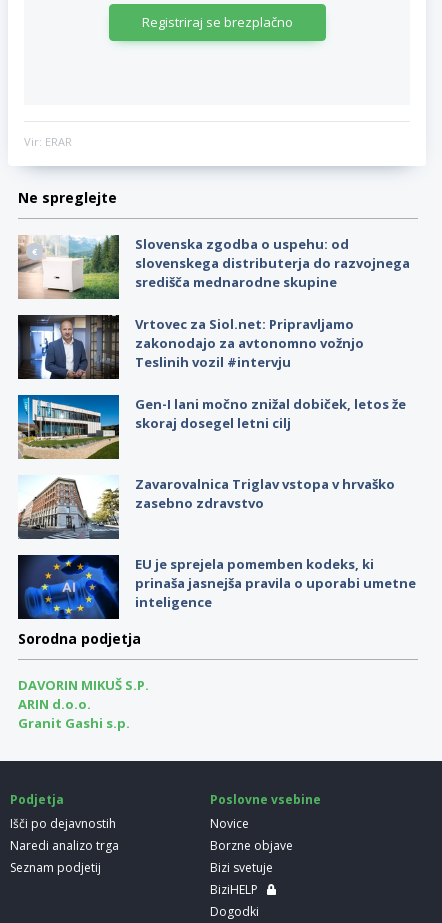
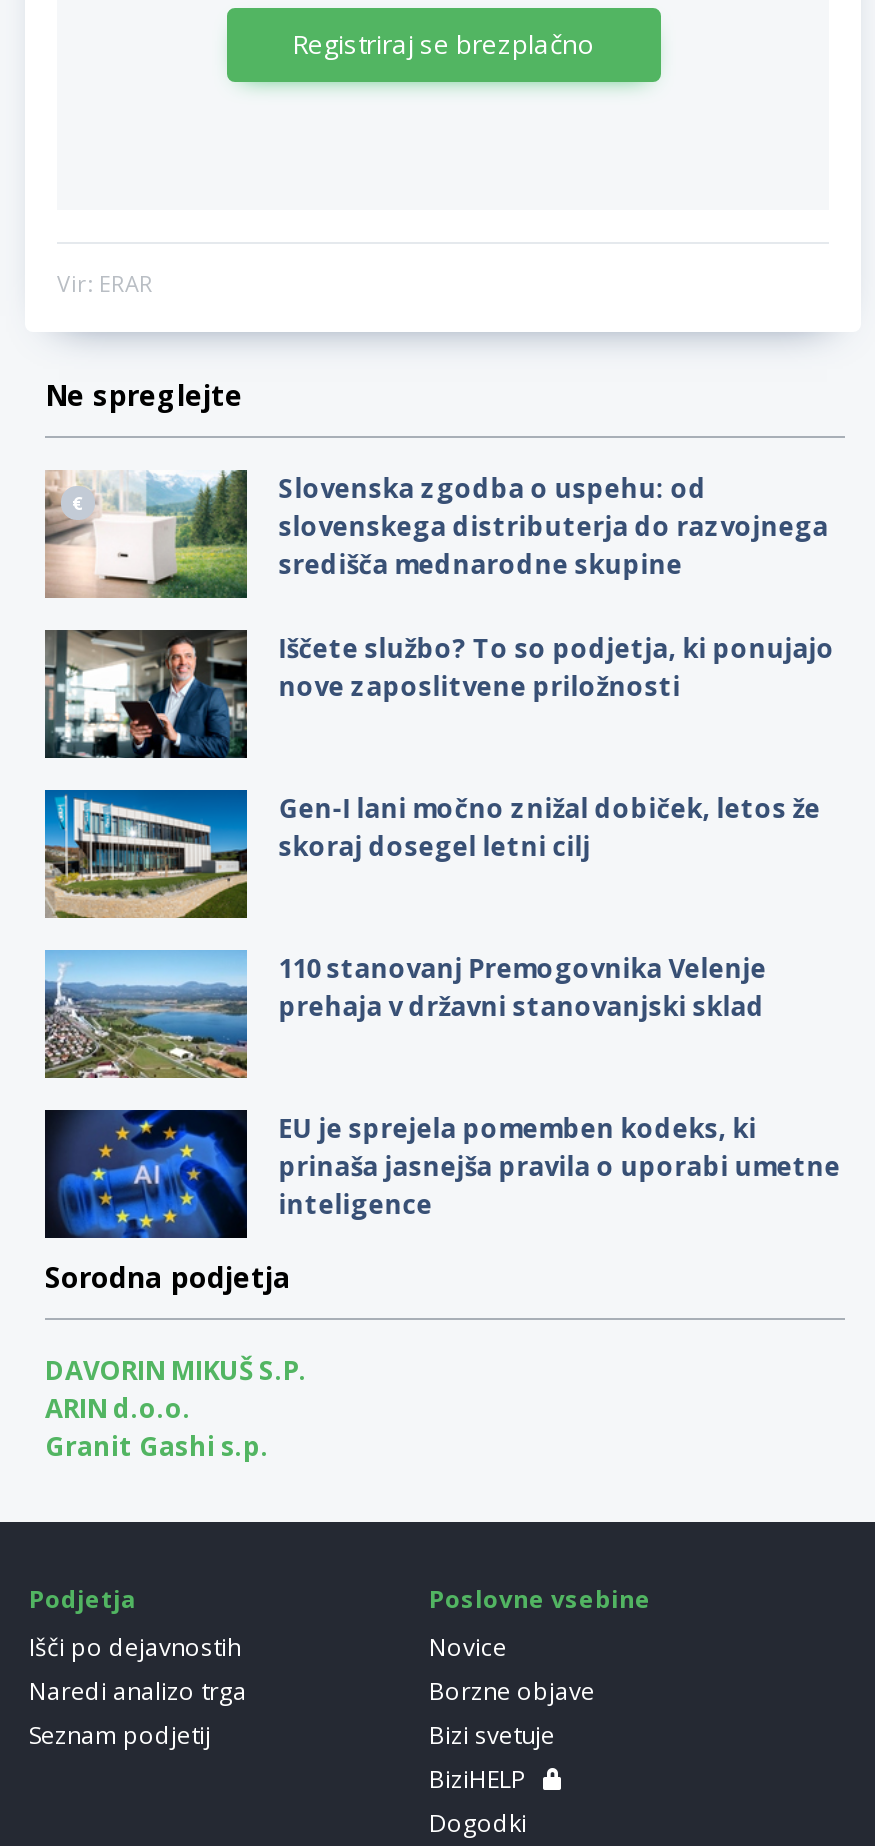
- [image]
- Vrtovec za Siol.net: Pripravljamo
- zakonodajo za avtonomno vožnjo
- Teslinih vozil #intervju
+ [image]
+ Iščete službo? To so podjetja, ki ponujajo
+ nove zaposlitvene priložnosti

- [image]
- Zavarovalnica Triglav vstopa v hrvaško
- zasebno zdravstvo
+ [image]
+ 110 stanovanj Premogovnika Velenje
+ prehaja v državni stanovanjski sklad
